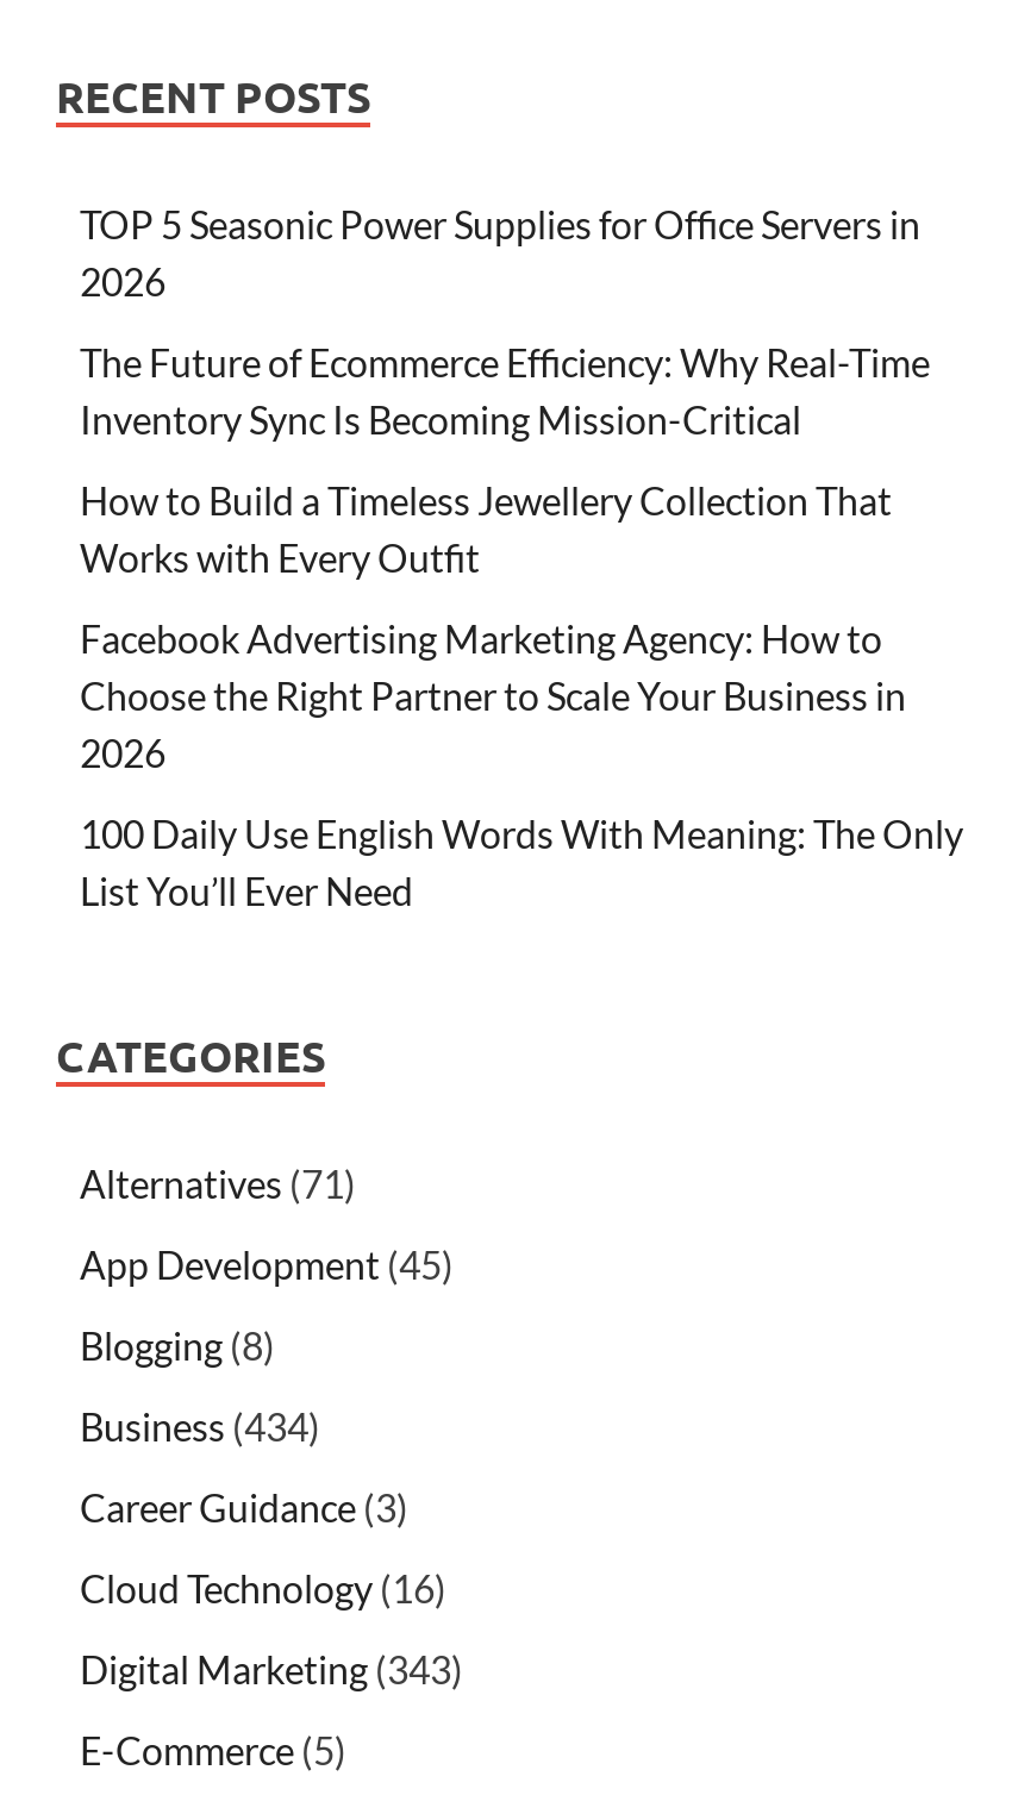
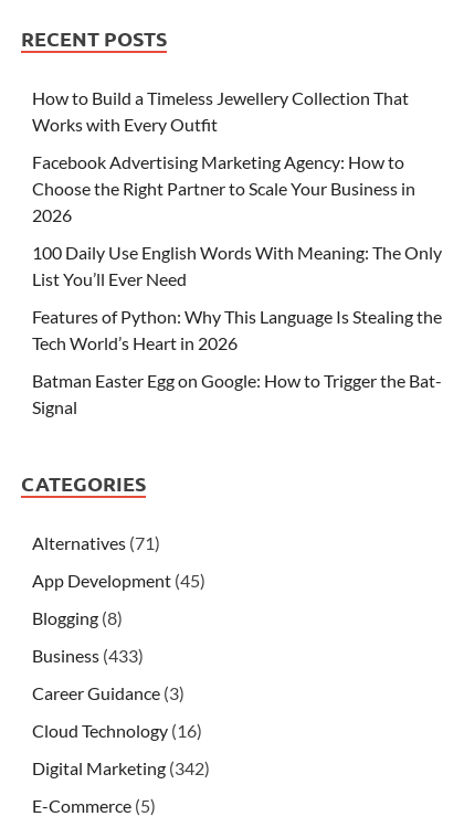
- TOP 5 Seasonic Power Supplies for Office Servers in
- 2026
- The Future of Ecommerce Efficiency: Why Real-Time
- Inventory Sync Is Becoming Mission-Critical

moved up: How to Build a Timeless Jewellery Collection That | Works with Every Outfit | Facebook Advertising Marketing Agency: How to | Choose the Right Partner to Scale Your Business in | 2026 | 100 Daily Use English Words With Meaning: The Only | List You’ll Ever Need

+ Features of Python: Why This Language Is Stealing the
+ Tech World’s Heart in 2026
+ Batman Easter Egg on Google: How to Trigger the Bat-
+ Signal

- Business (434)
+ Business (433)

- Digital Marketing (343)
+ Digital Marketing (342)
